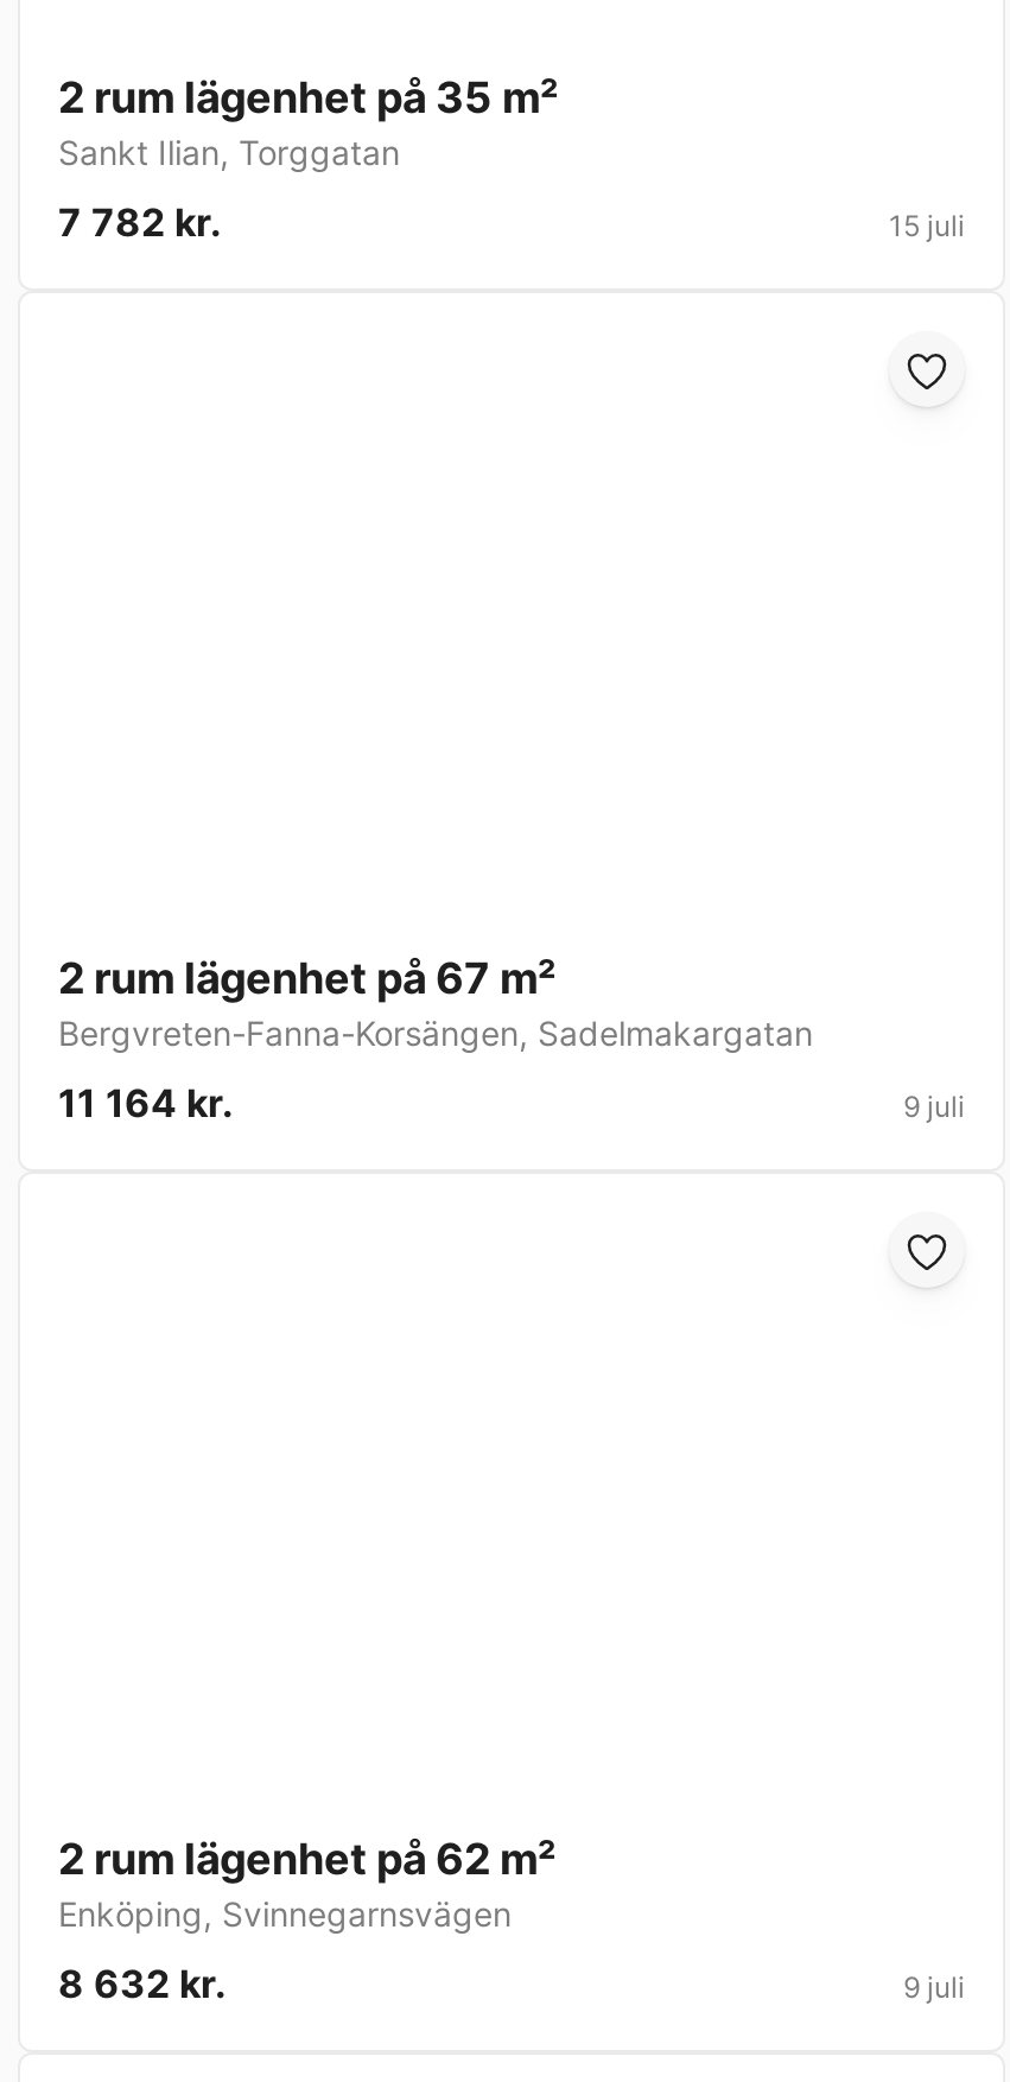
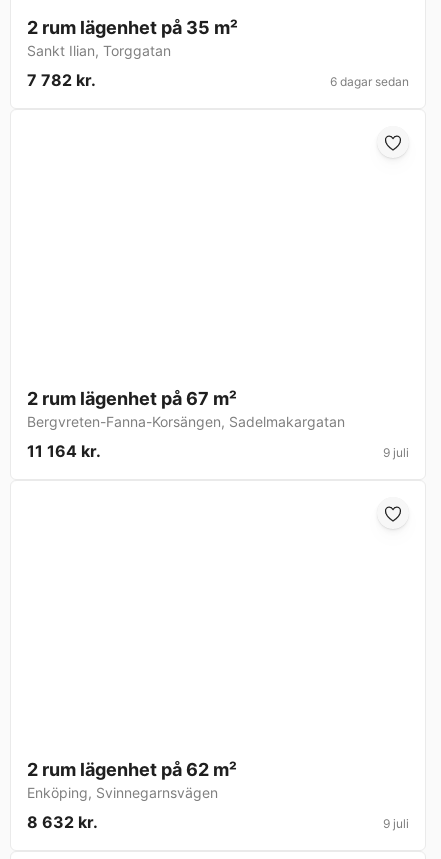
- 15 juli
+ 6 dagar sedan
